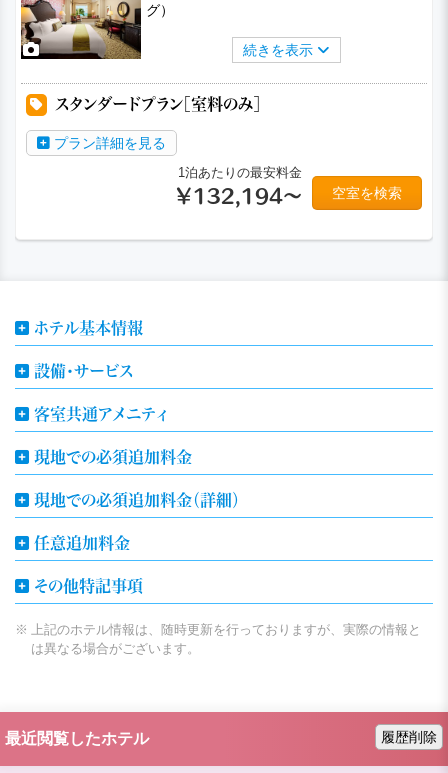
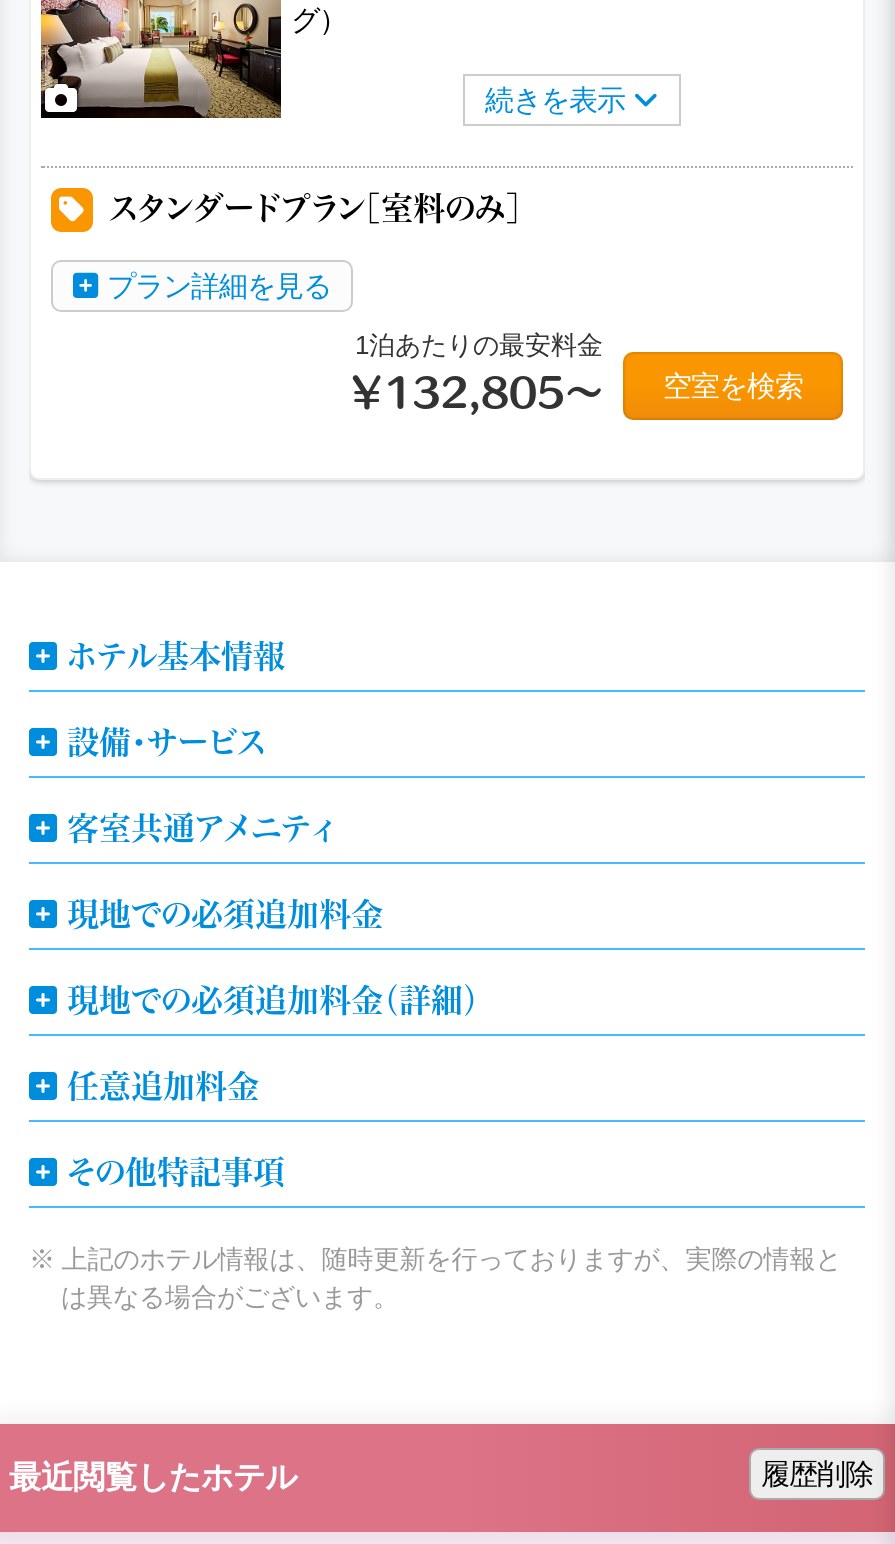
- ￥132,194～ 空室を検索
+ ￥132,805～ 空室を検索
